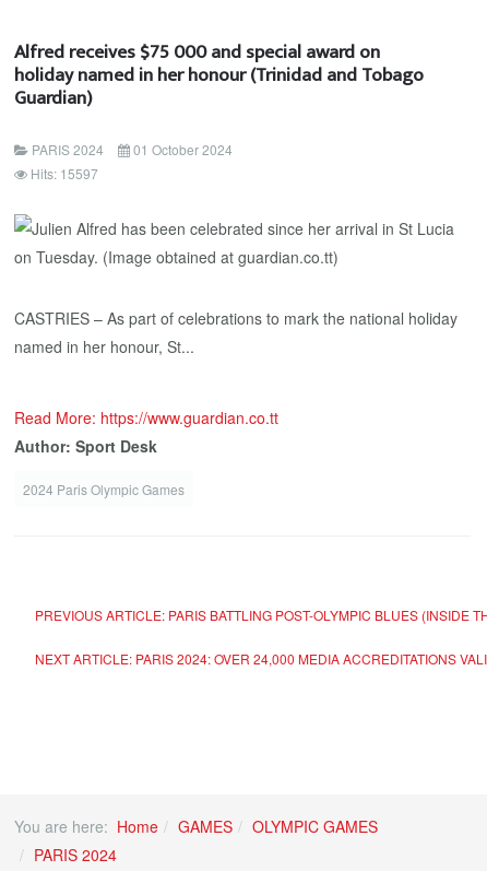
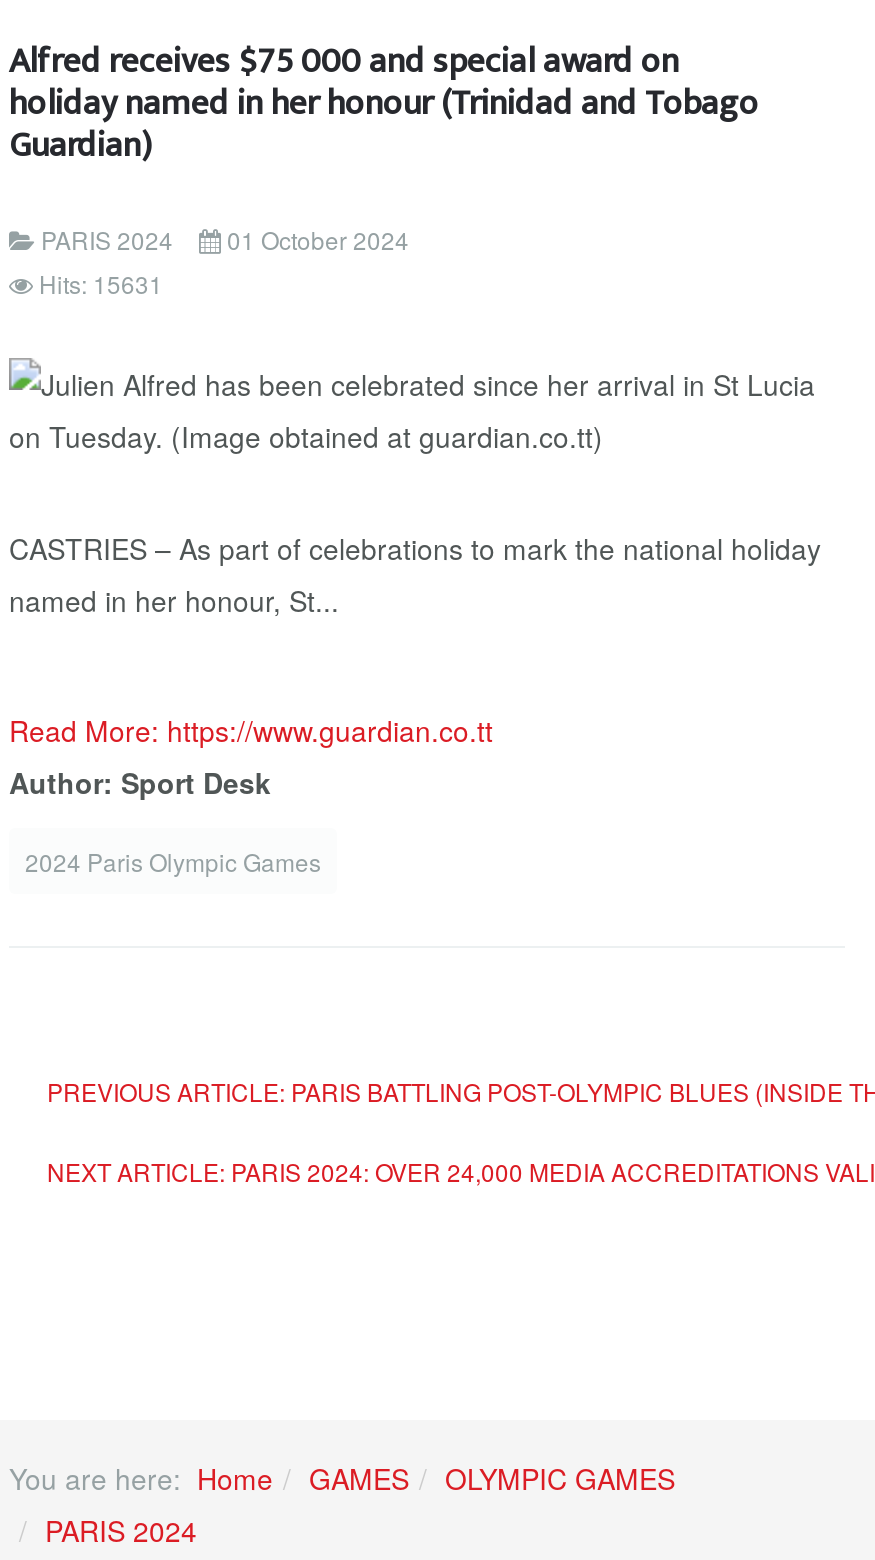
- Hits: 15597
+ Hits: 15631
